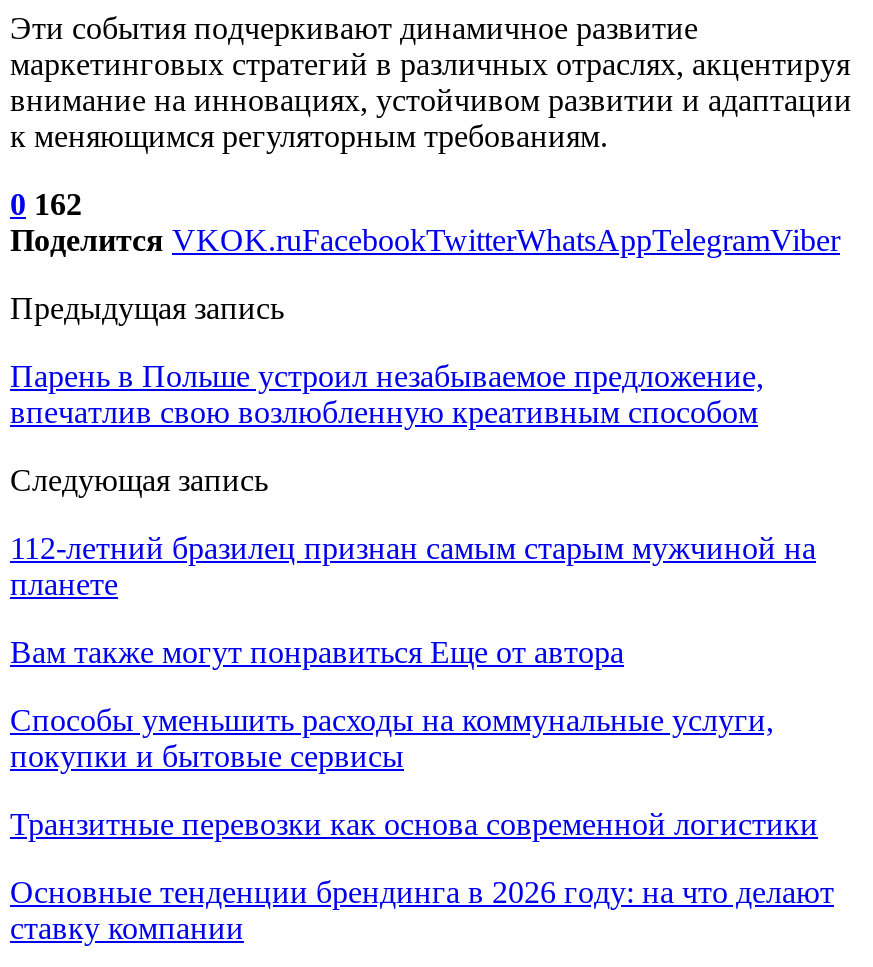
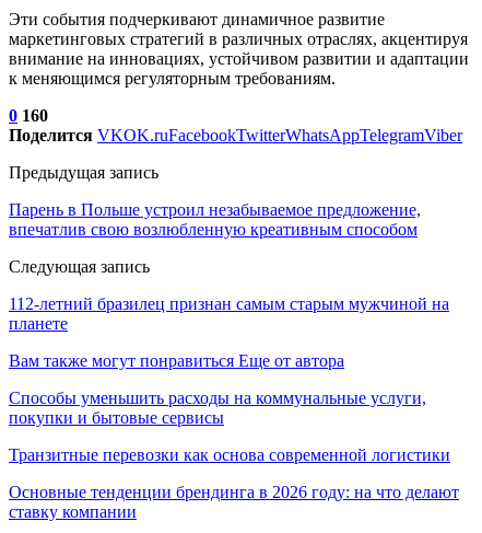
- 0 162
+ 0 160
